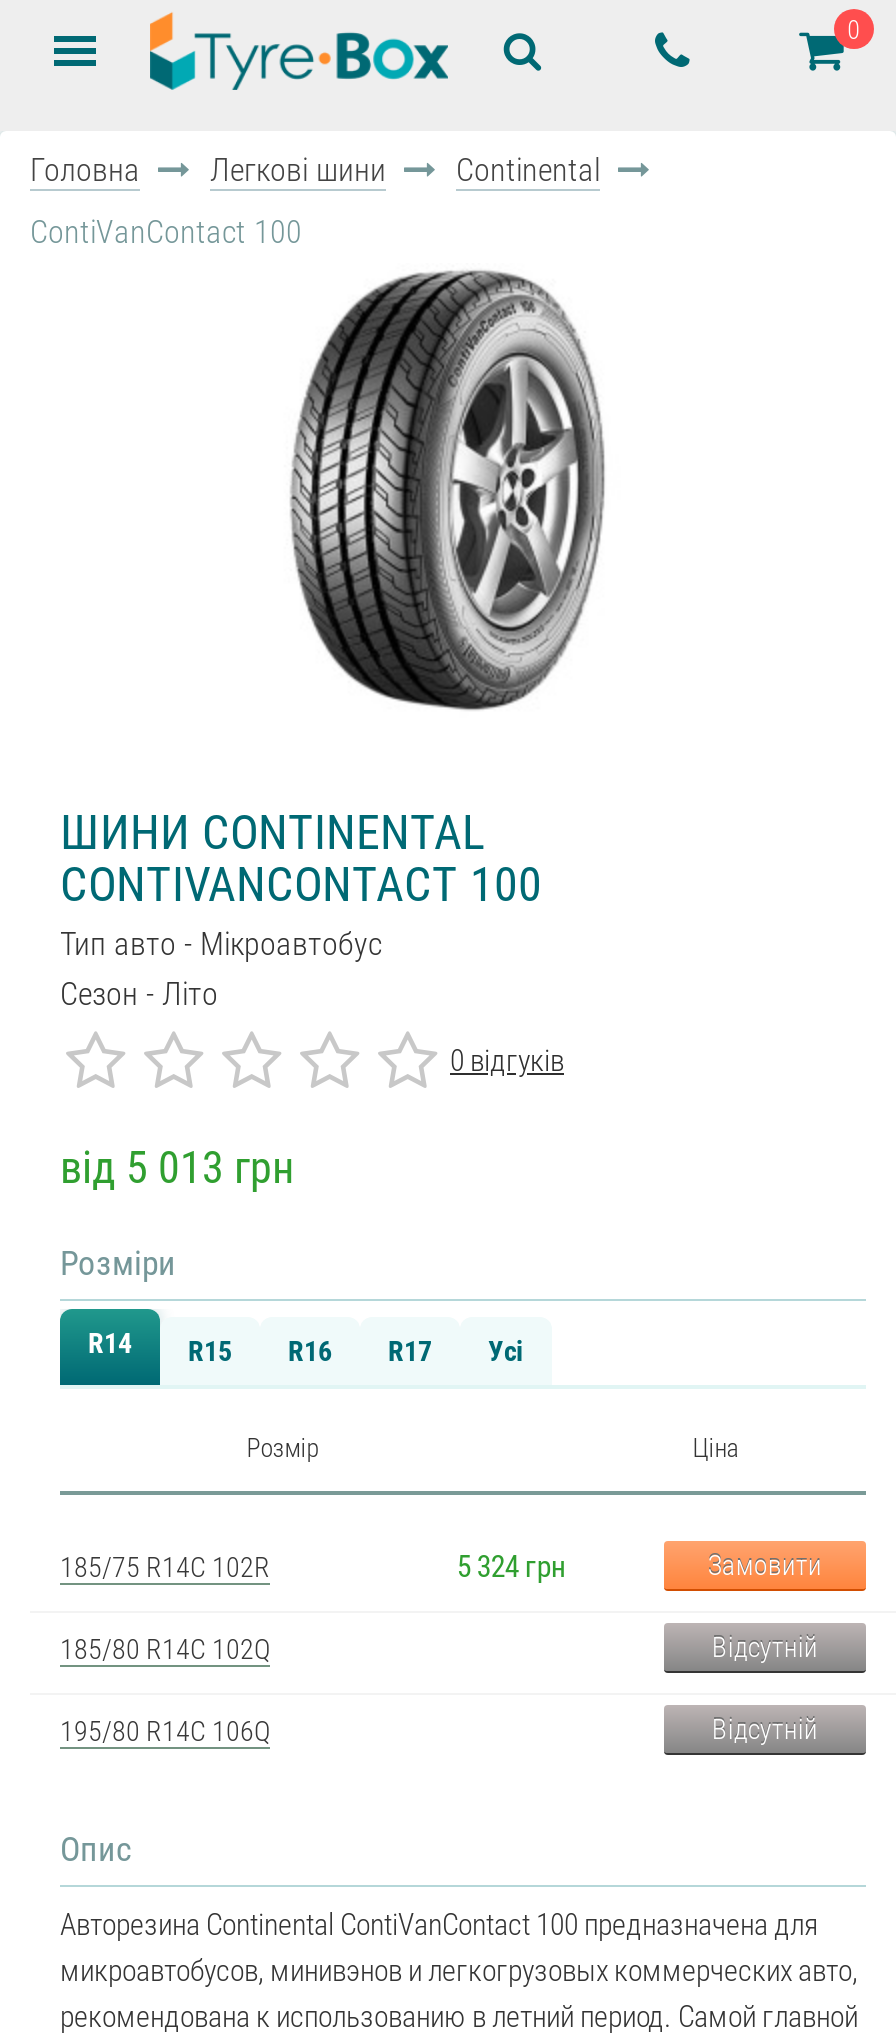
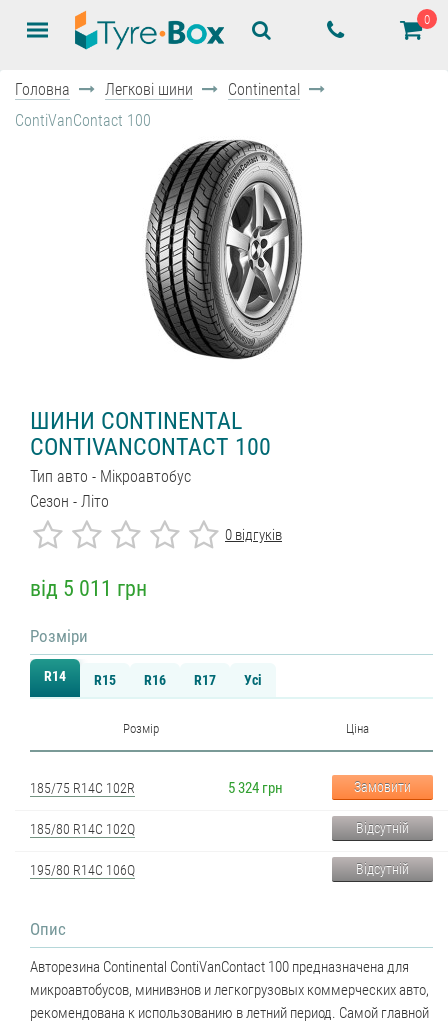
- від 5 013 грн
+ від 5 011 грн
